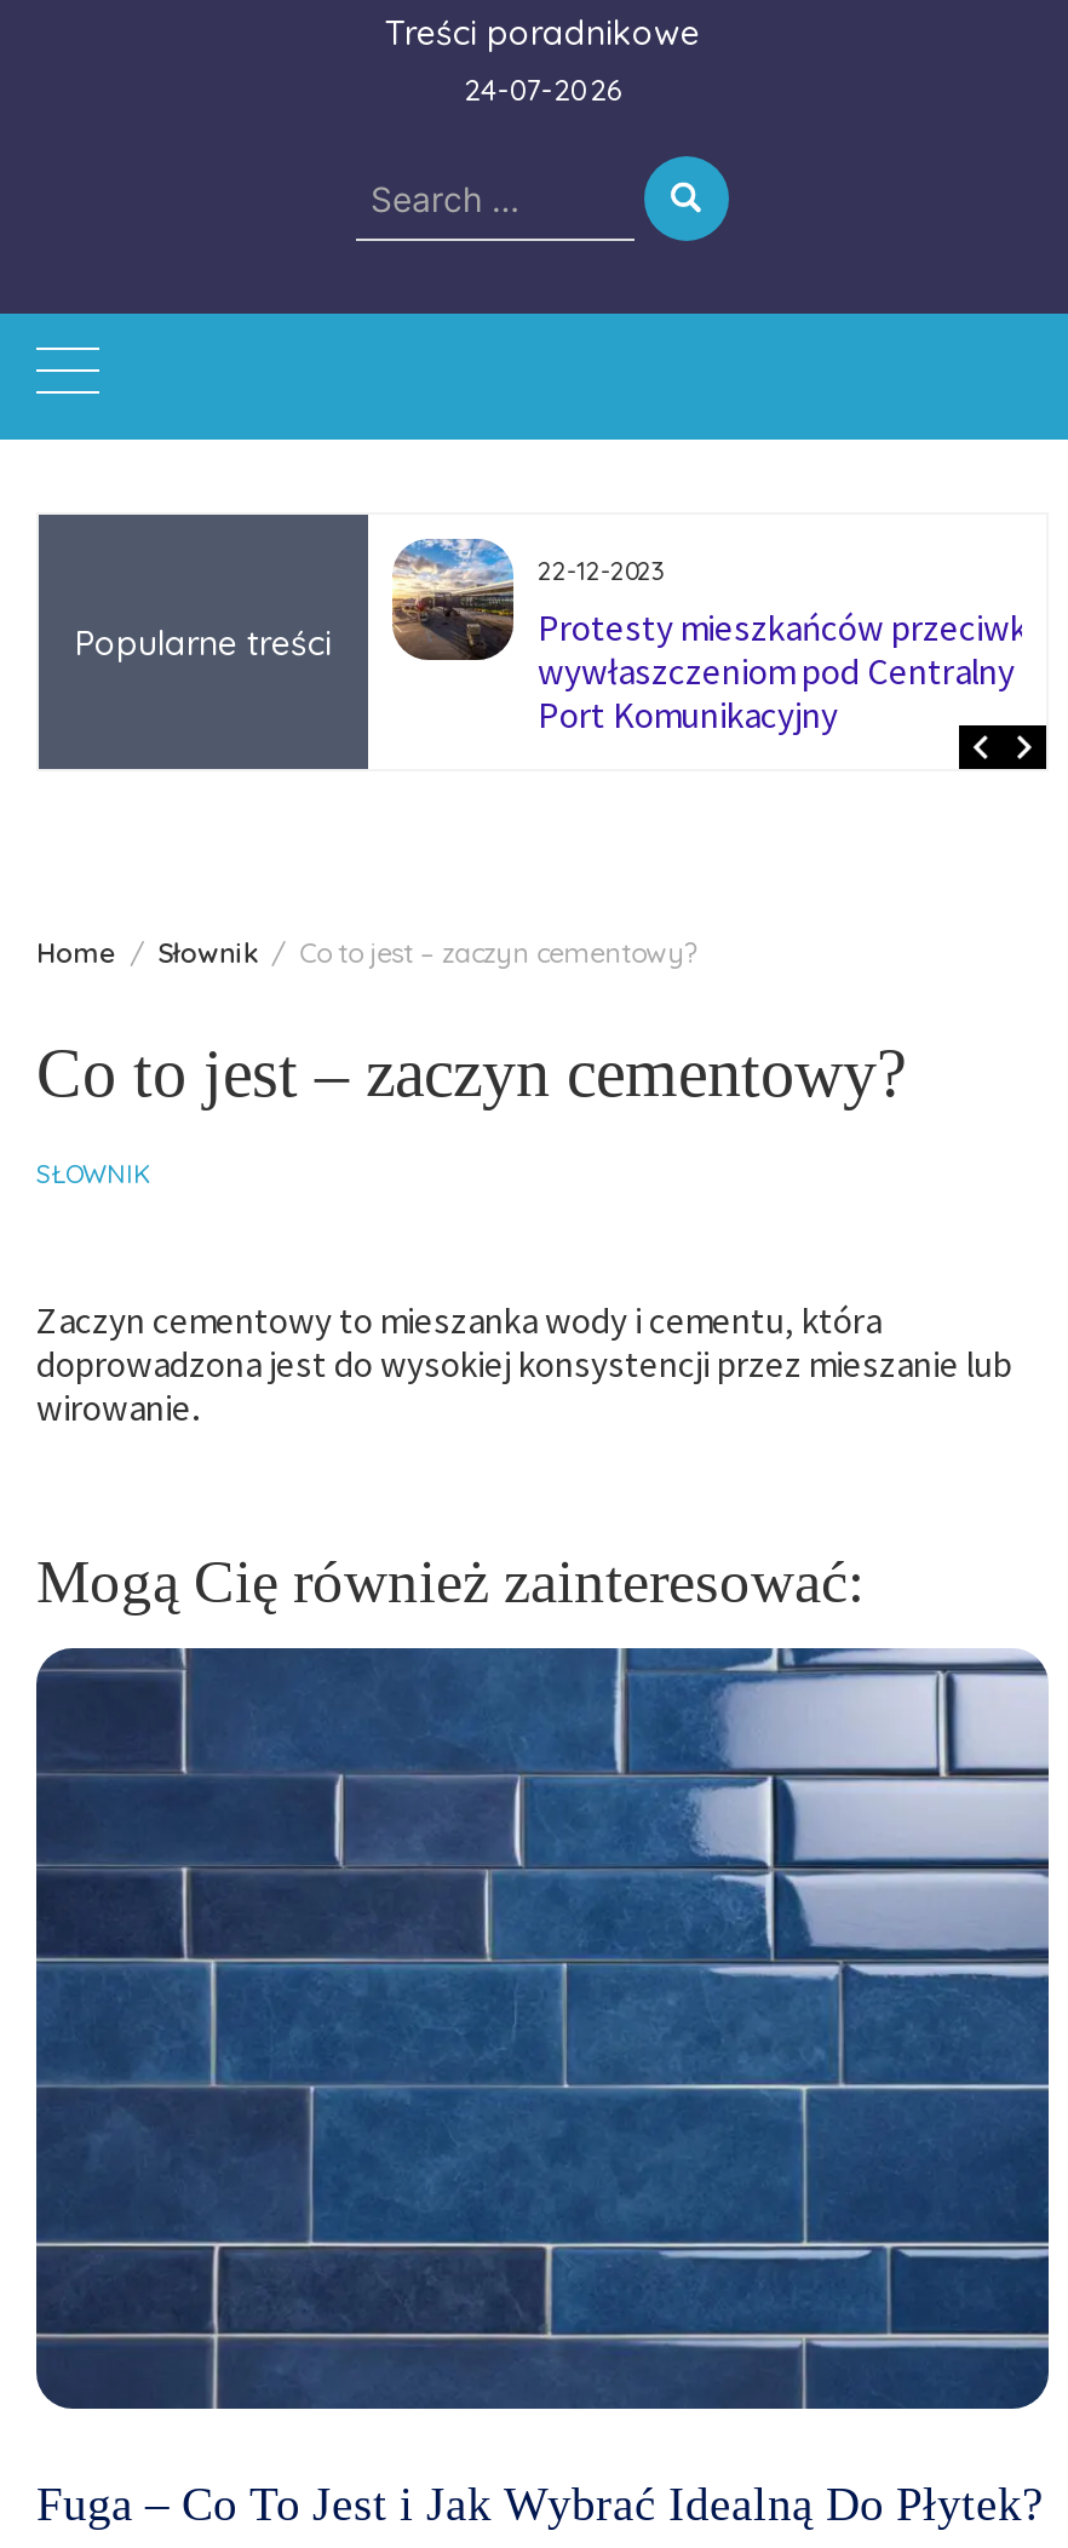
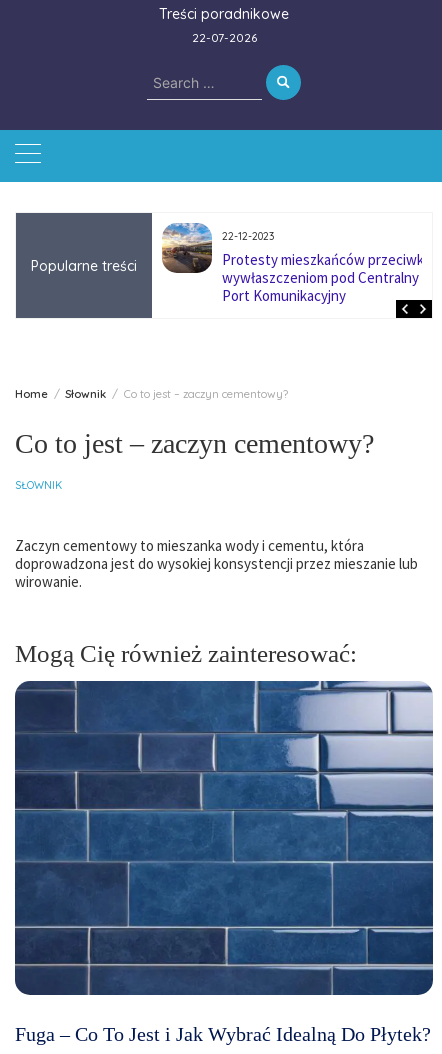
- 24-07-2026
+ 22-07-2026
